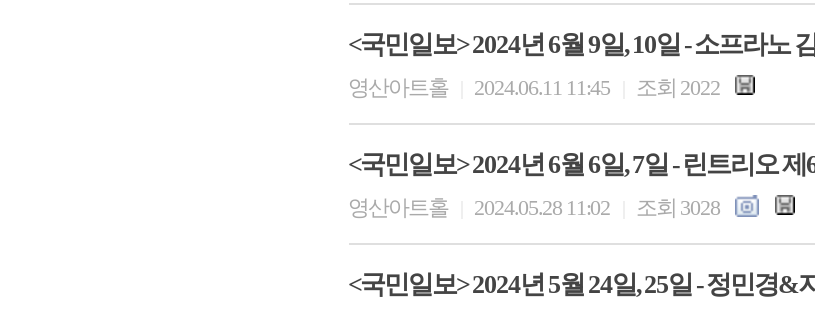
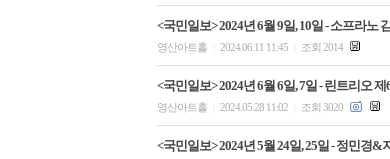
- 영산아트홀 2024.06.11 11:45 조회 2022
+ 영산아트홀 2024.06.11 11:45 조회 2014

- 영산아트홀 2024.05.28 11:02 조회 3028
+ 영산아트홀 2024.05.28 11:02 조회 3020
